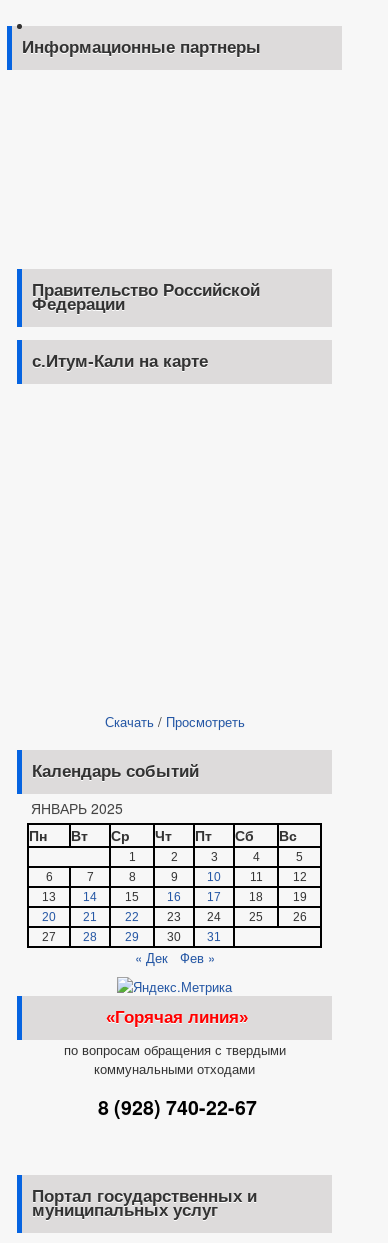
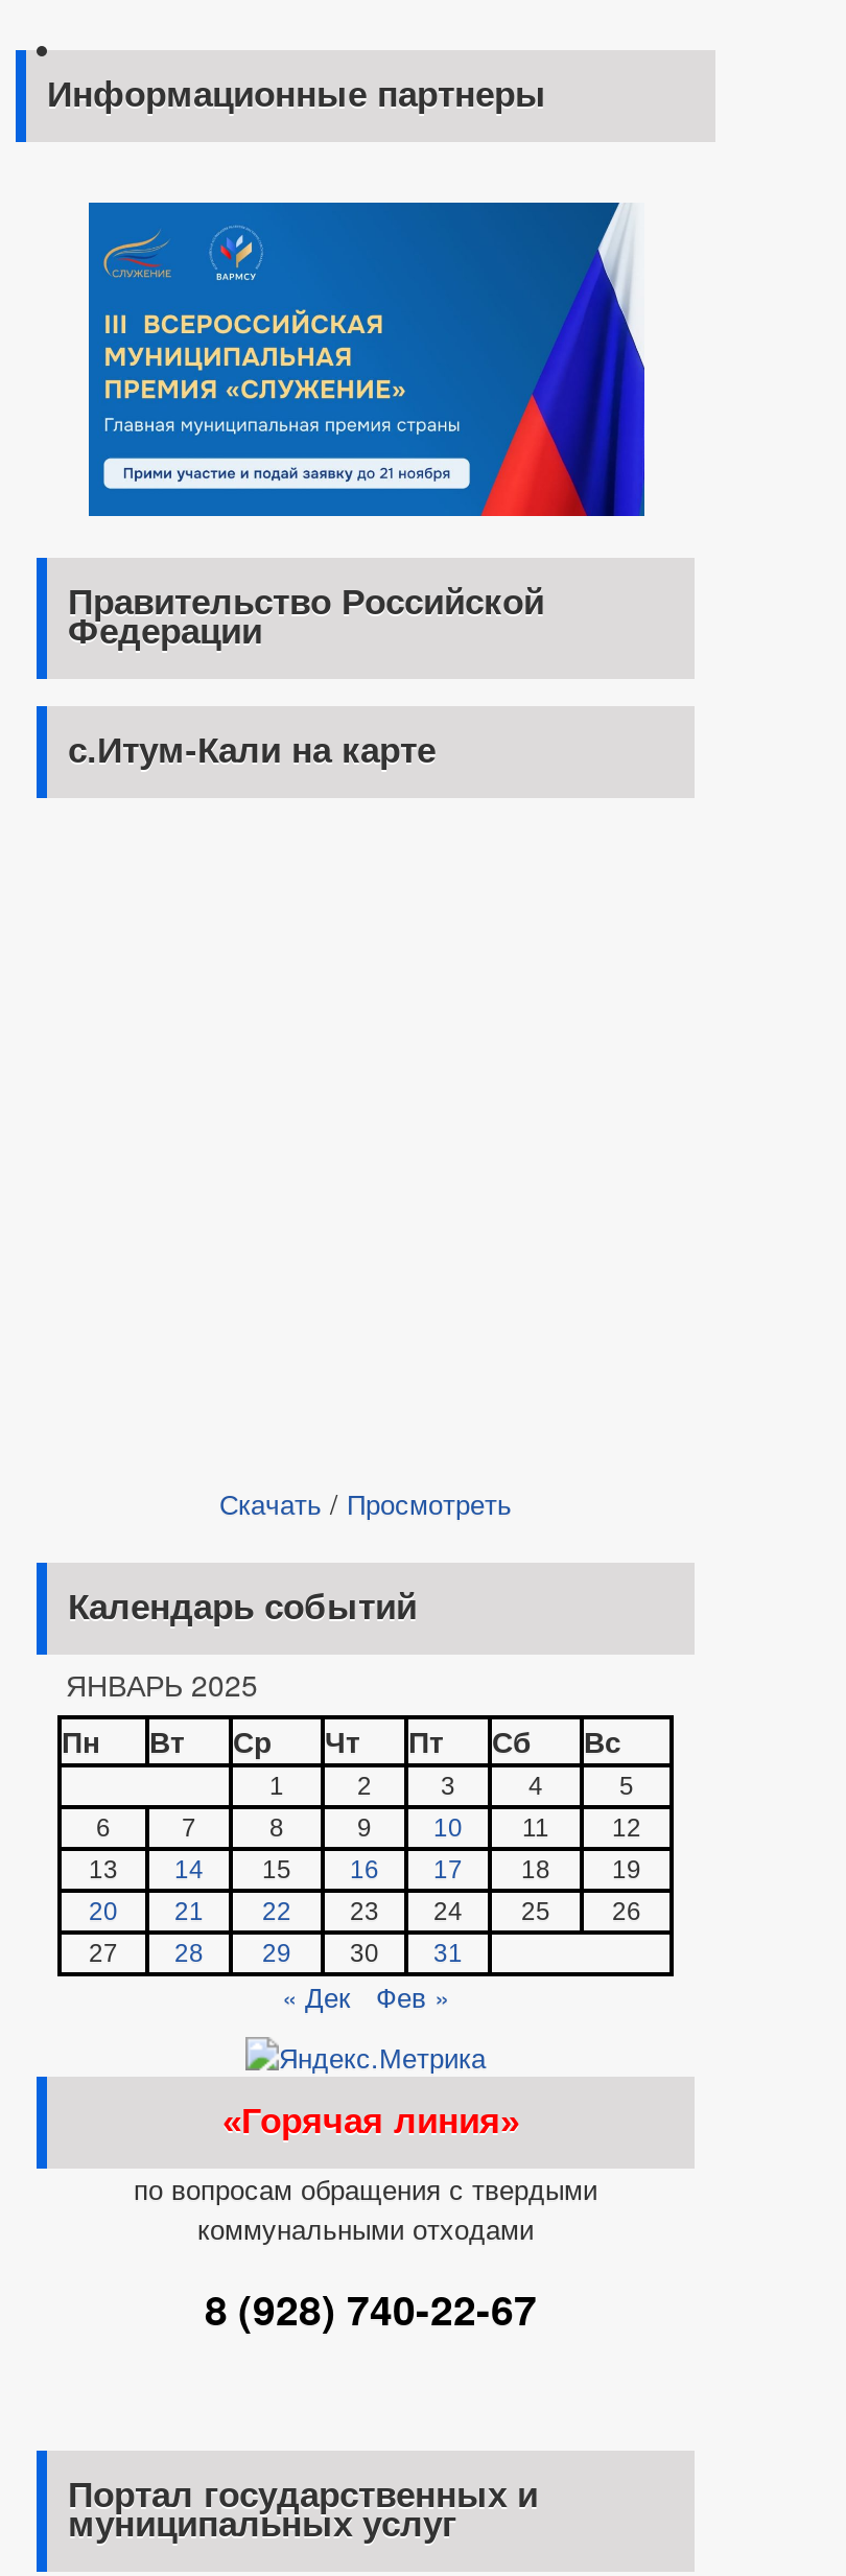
+ [image]
